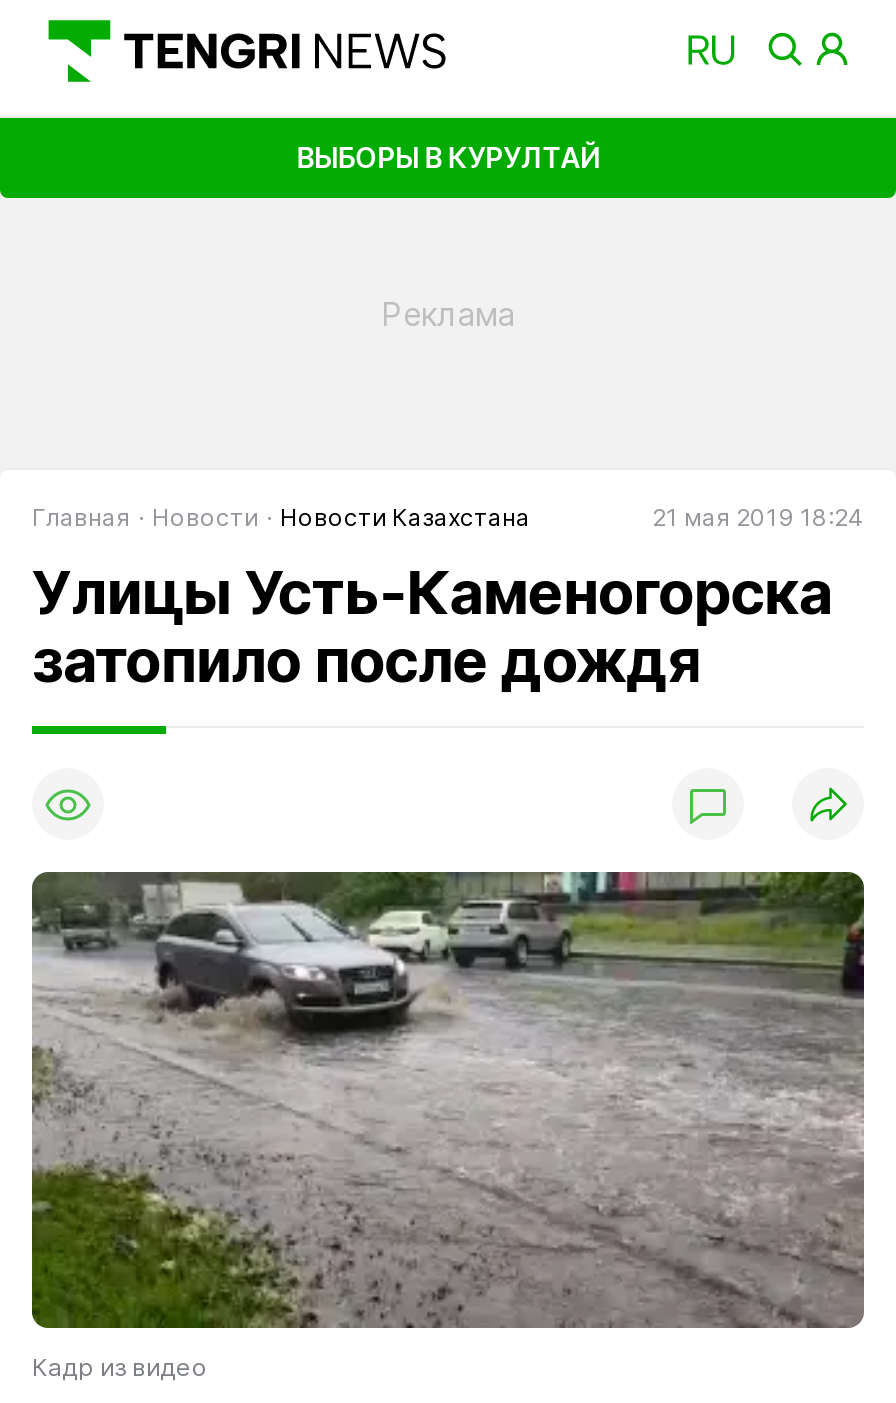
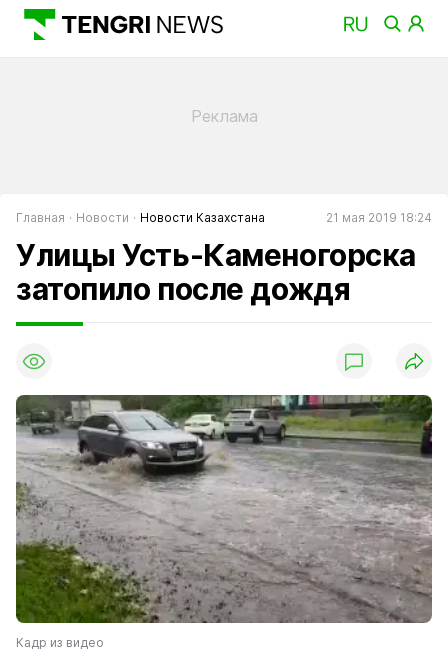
- ВЫБОРЫ В КУРУЛТАЙ
